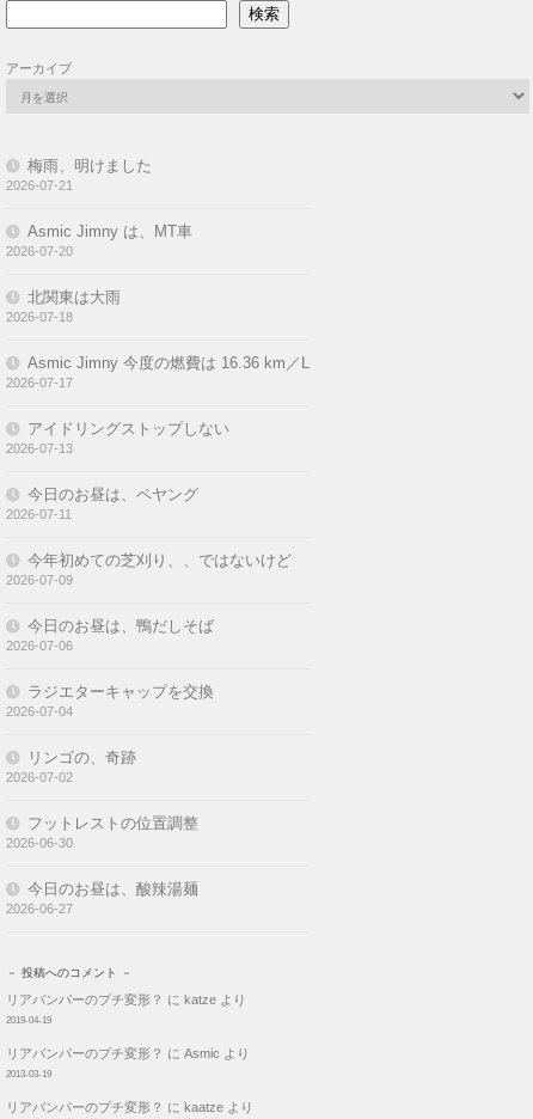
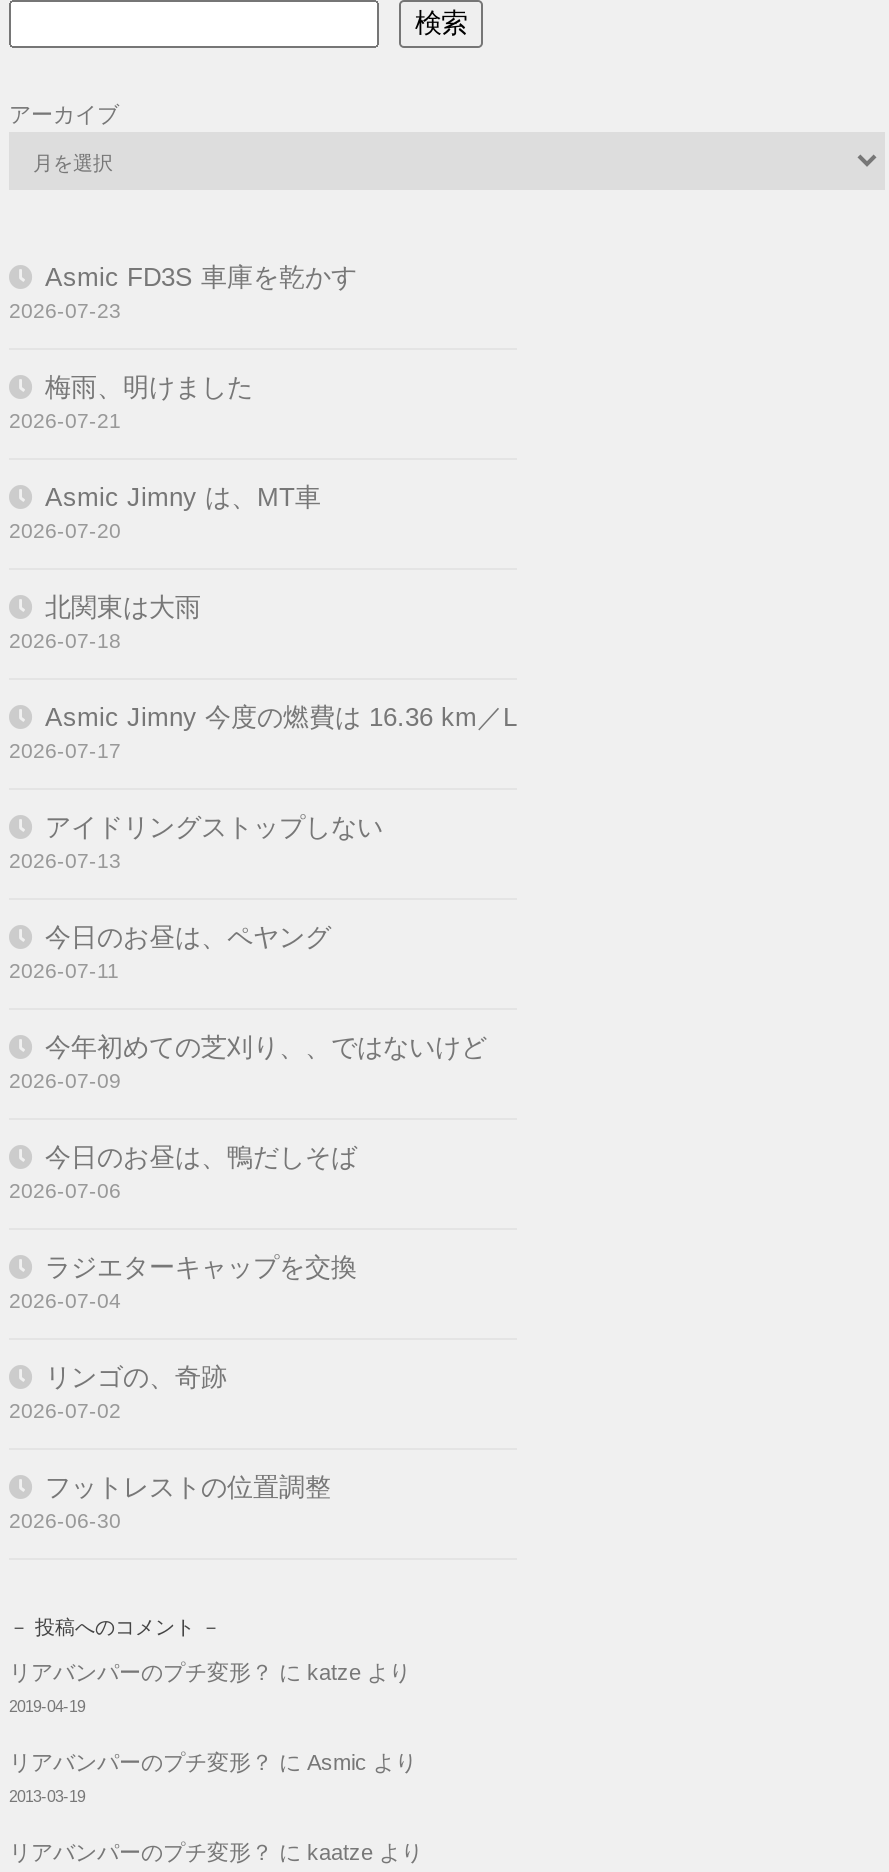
+ Asmic FD3S 車庫を乾かす
+ 2026-07-23

moved down: 梅雨、明けました | 2026-07-21 | Asmic Jimny は、MT車 | ... | フットレストの位置調整 | 2026-06-30

- 今日のお昼は、酸辣湯麺
- 2026-06-27
